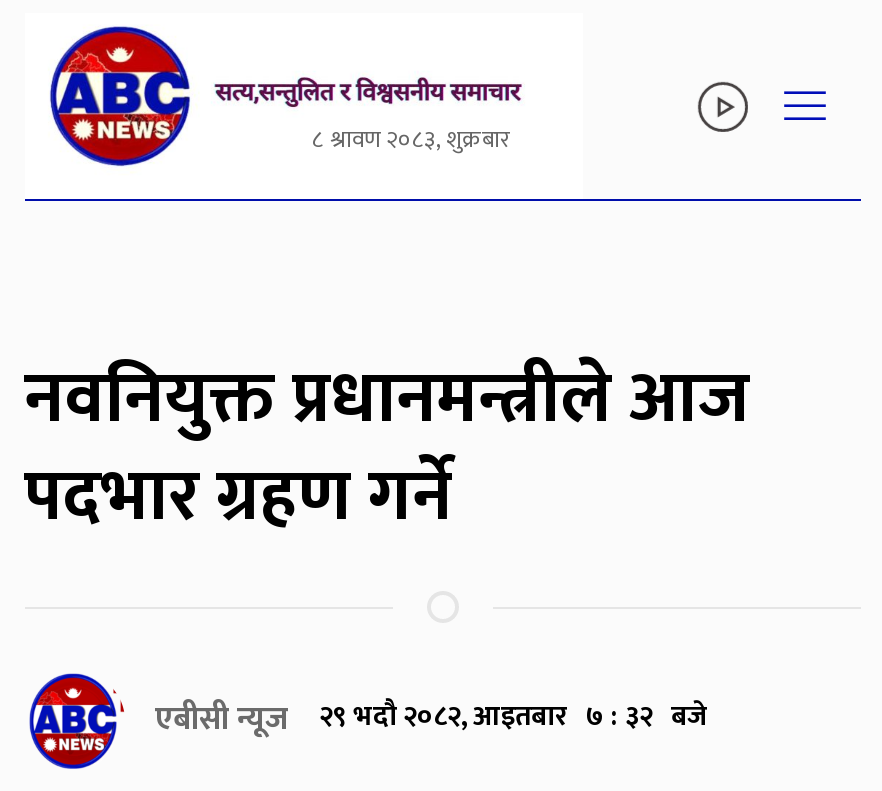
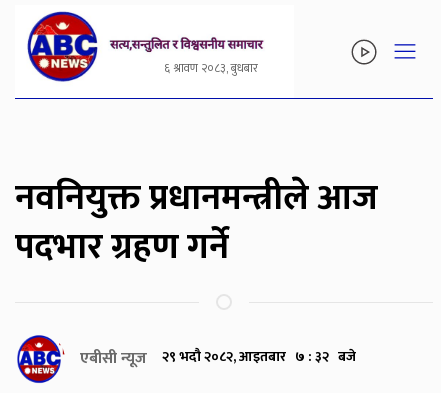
- ८ श्रावण २०८३, शुक्रबार
+ ६ श्रावण २०८३, बुधबार
